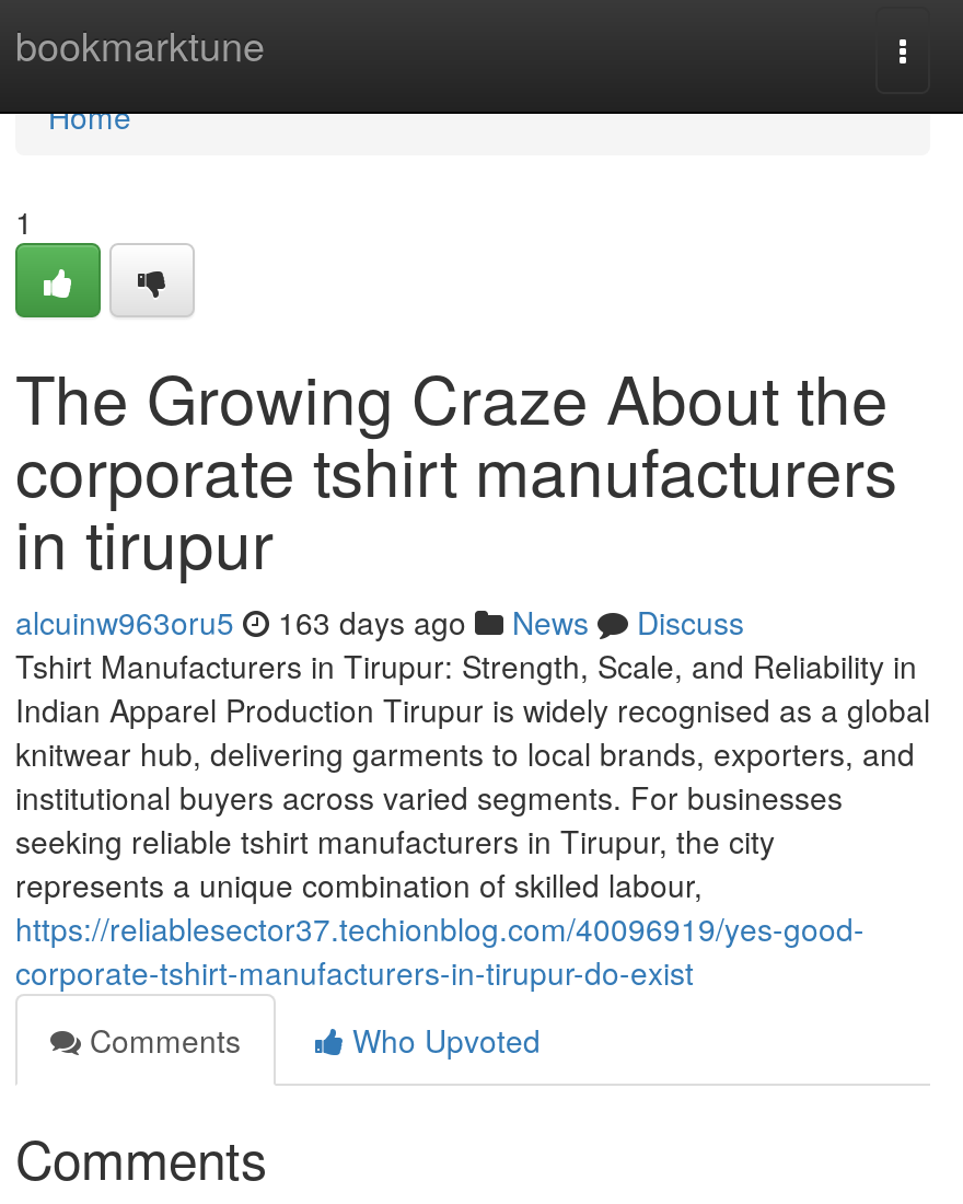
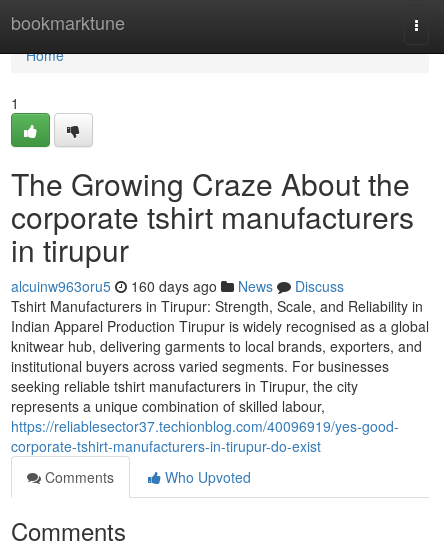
- alcuinw963oru5 163 days ago News Discuss
+ alcuinw963oru5 160 days ago News Discuss
